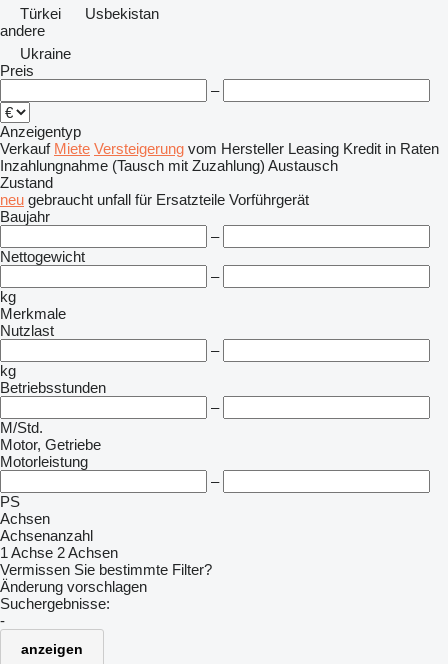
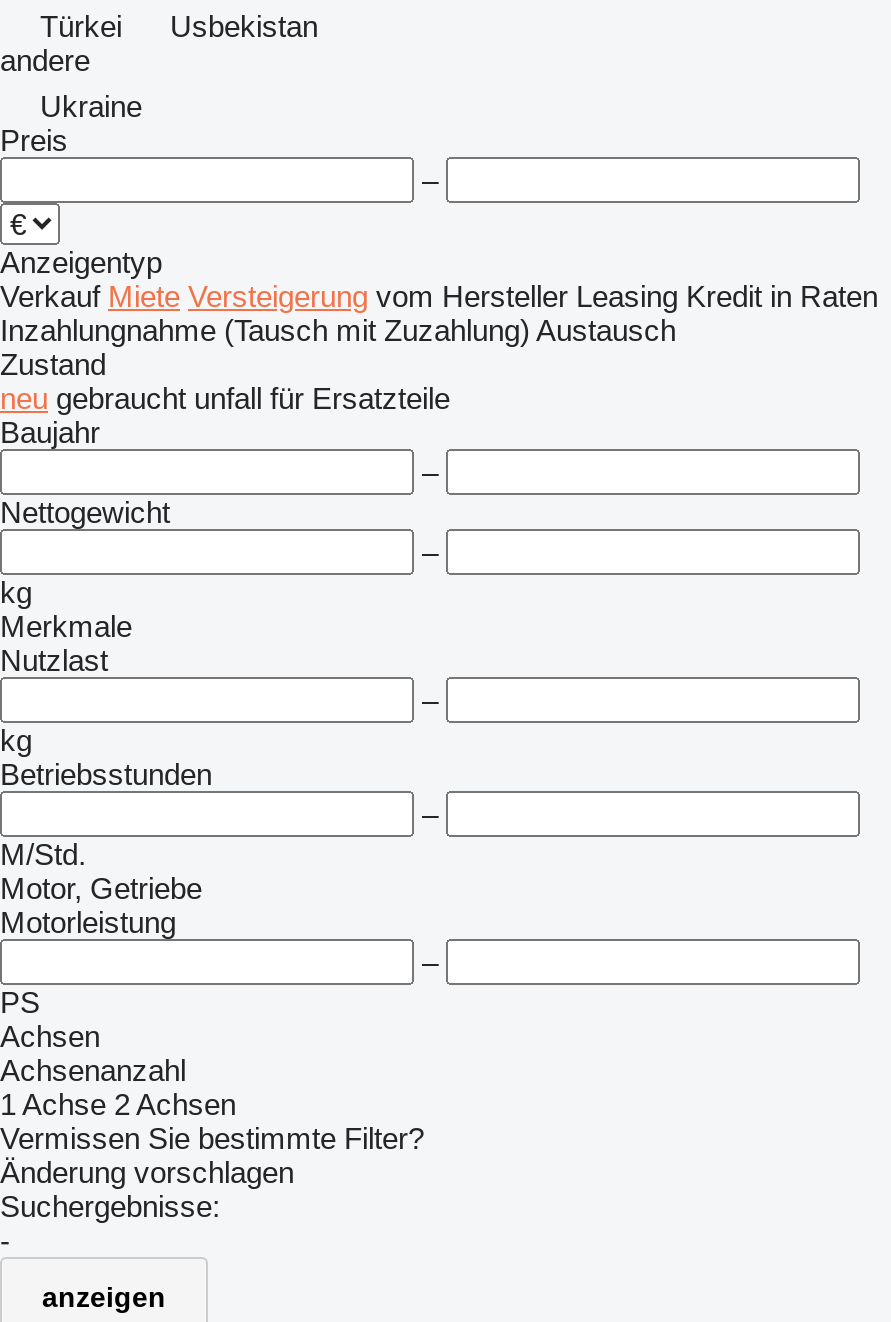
- neu gebraucht unfall für Ersatzteile Vorführgerät
+ neu gebraucht unfall für Ersatzteile
